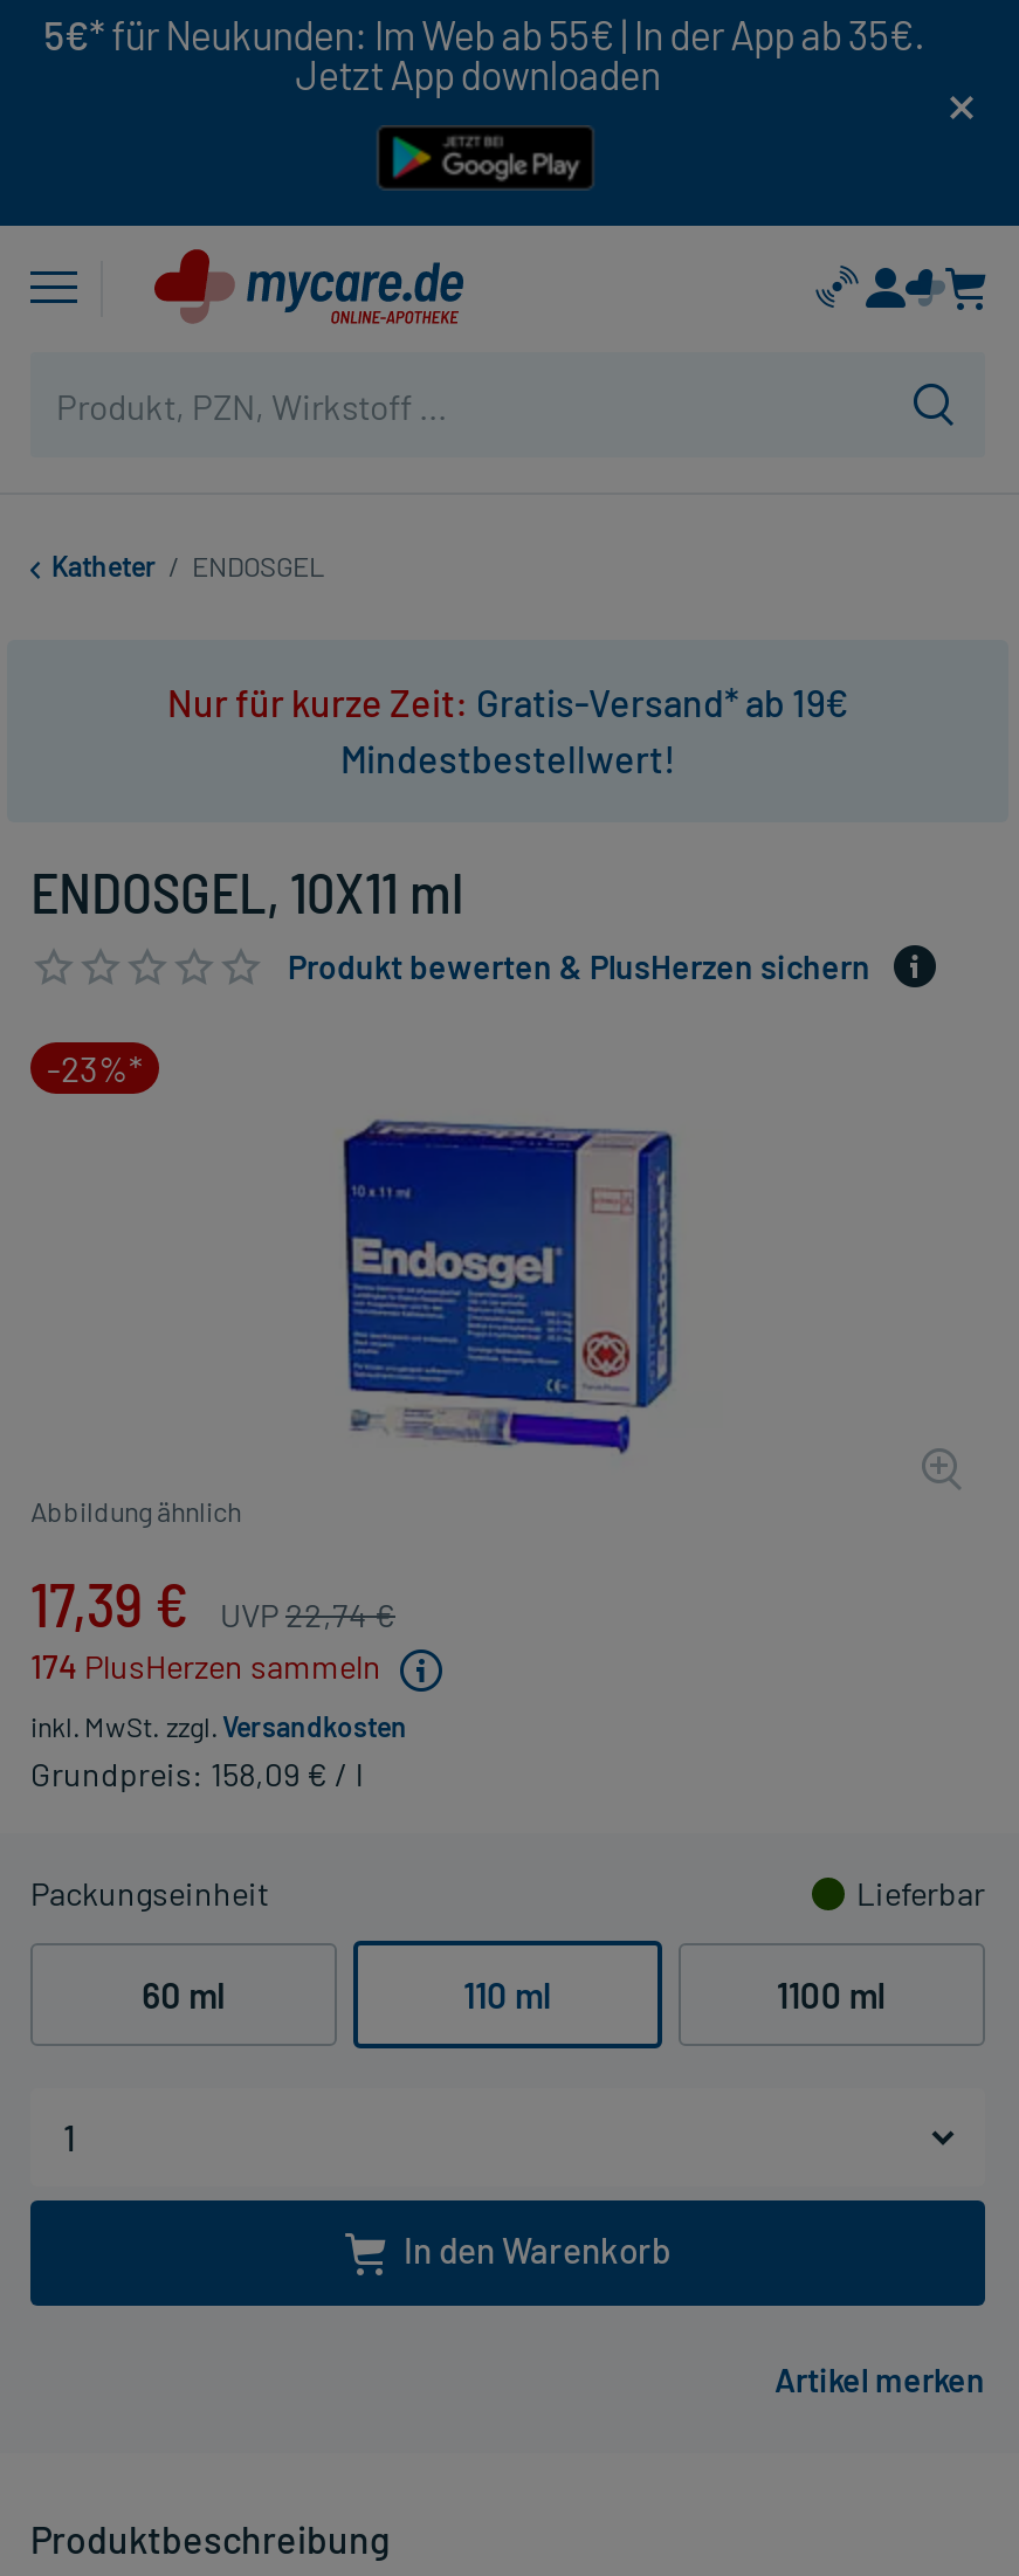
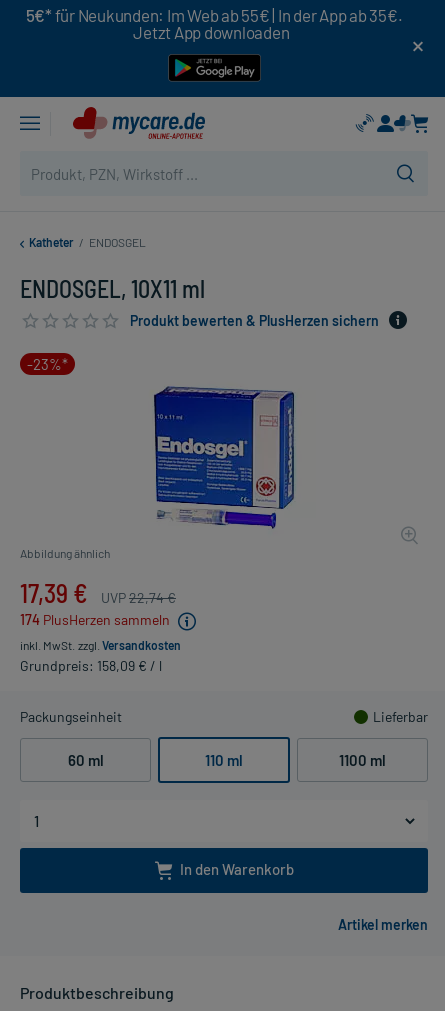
- Nur für kurze Zeit: Gratis-Versand* ab 19€
- Mindestbestellwert!
